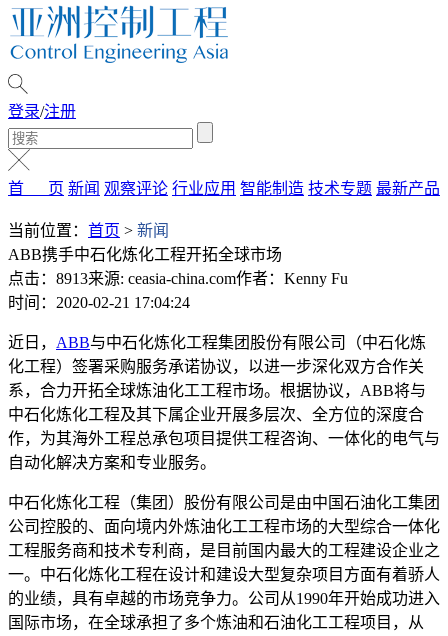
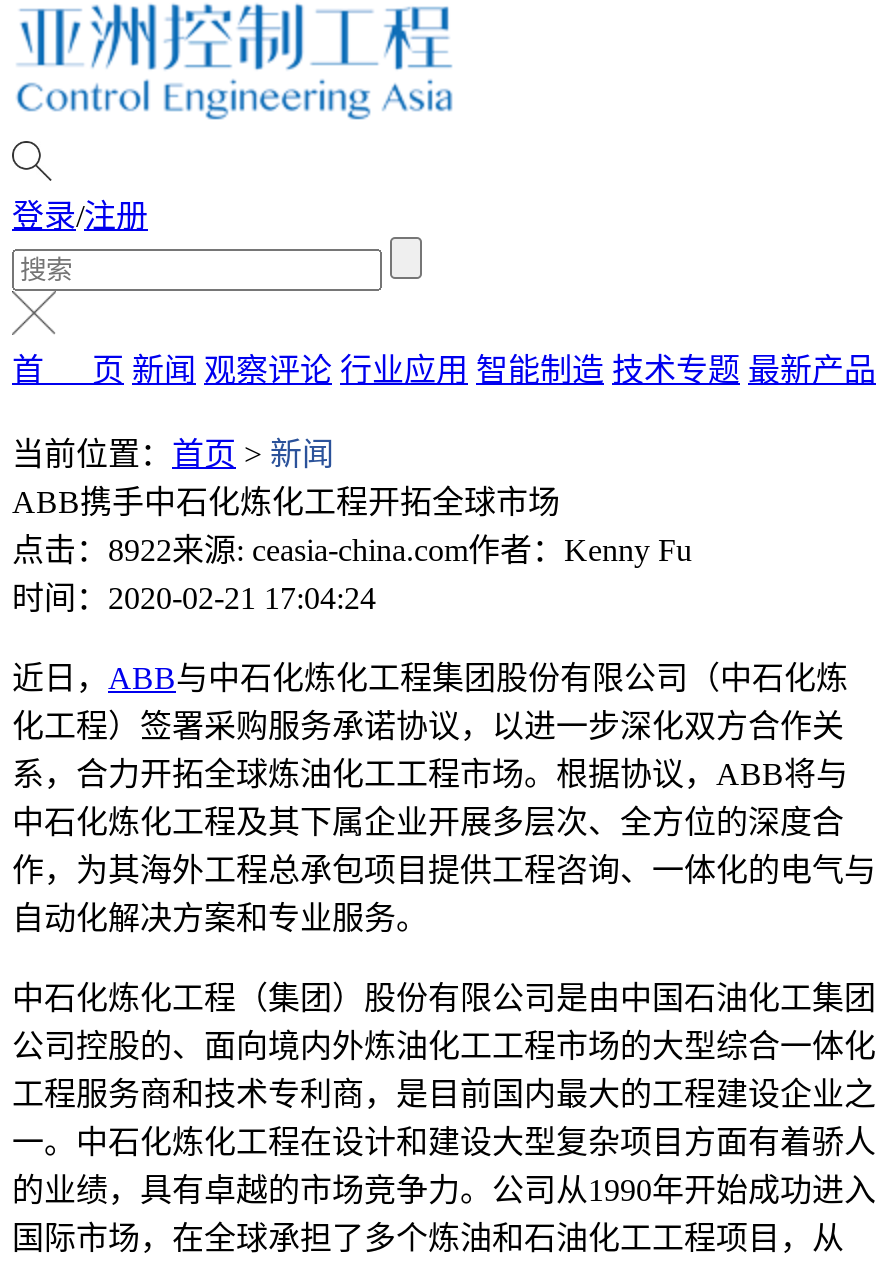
- 点击：8913来源: ceasia-china.com作者：Kenny Fu
+ 点击：8922来源: ceasia-china.com作者：Kenny Fu
